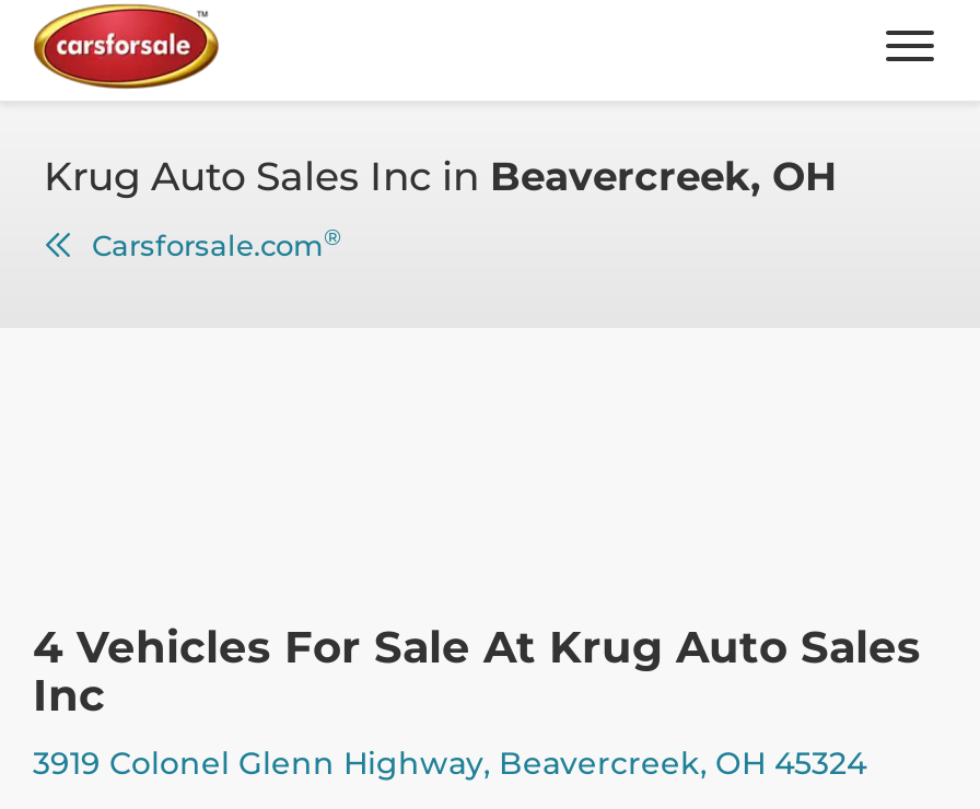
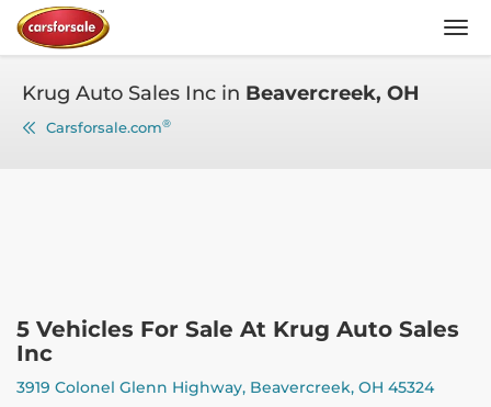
- 4 Vehicles For Sale At Krug Auto Sales
+ 5 Vehicles For Sale At Krug Auto Sales
